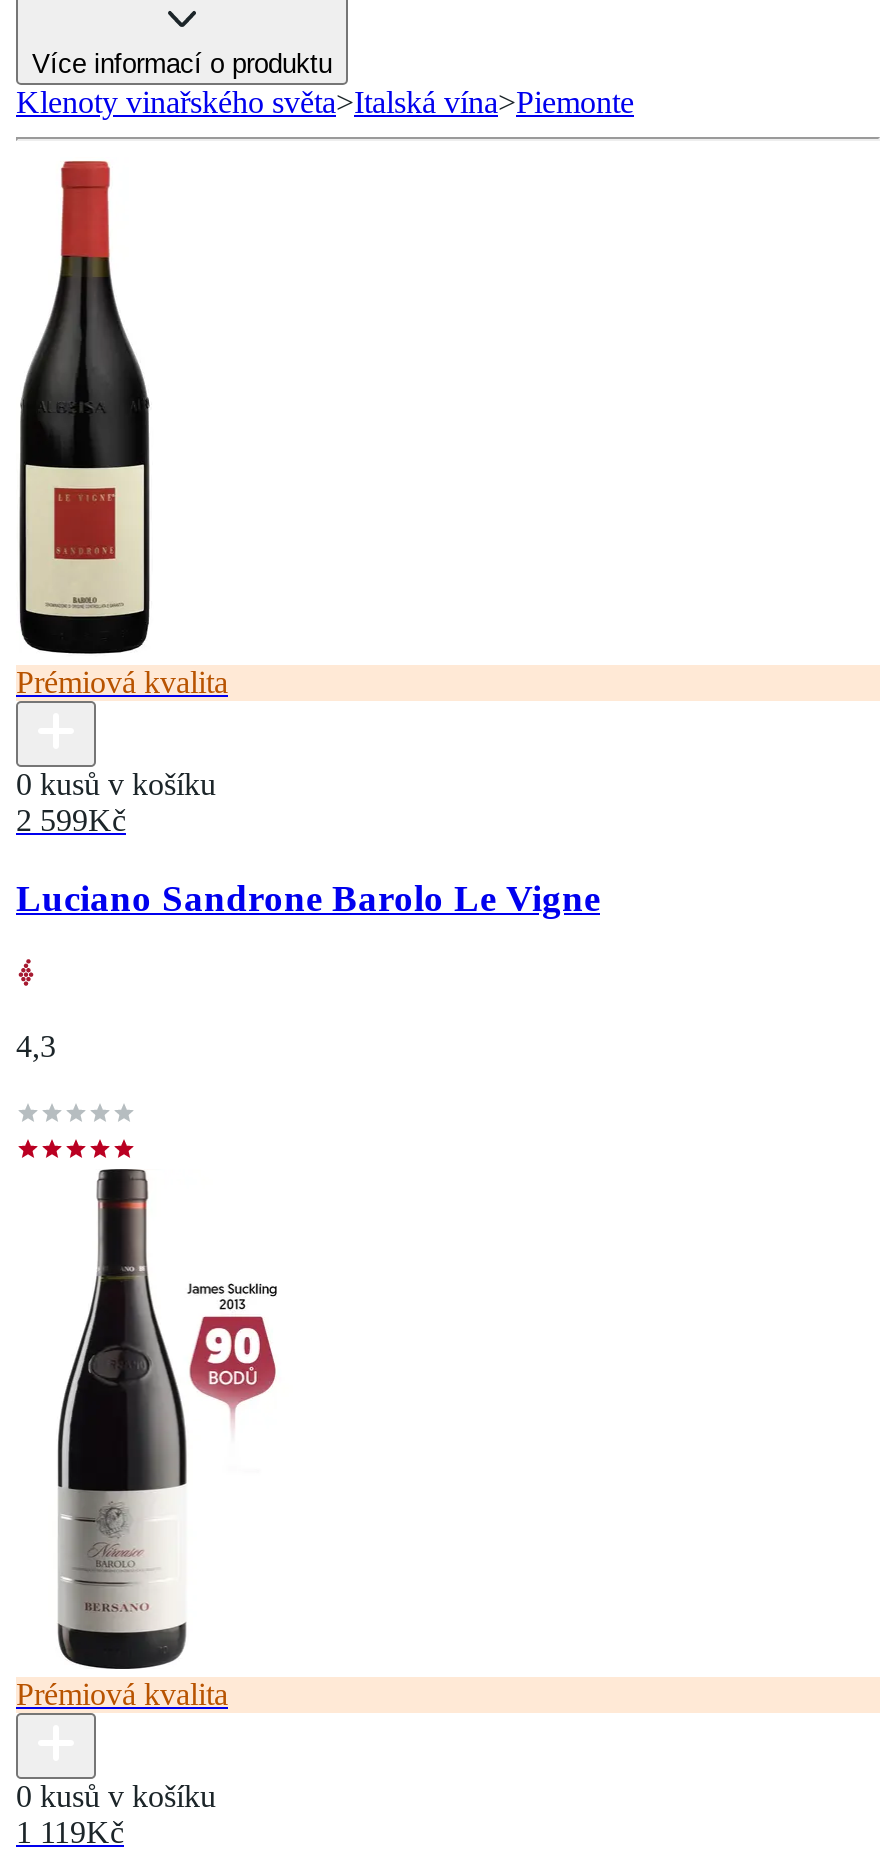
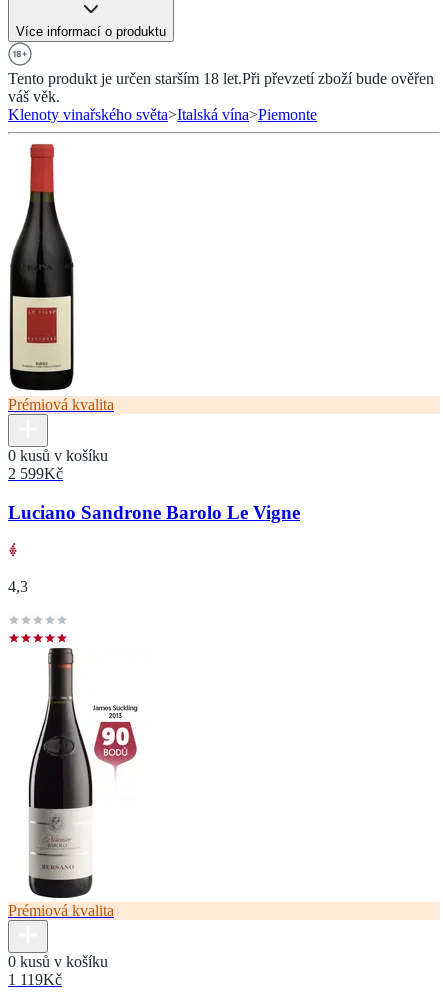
+ Tento produkt je určen starším 18 let.Při převzetí zboží bude ověřen
+ váš věk.
